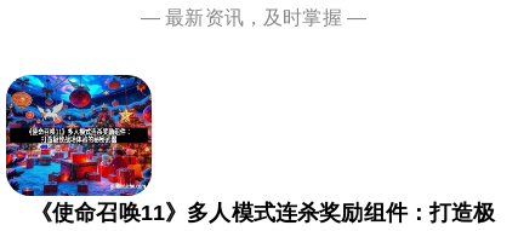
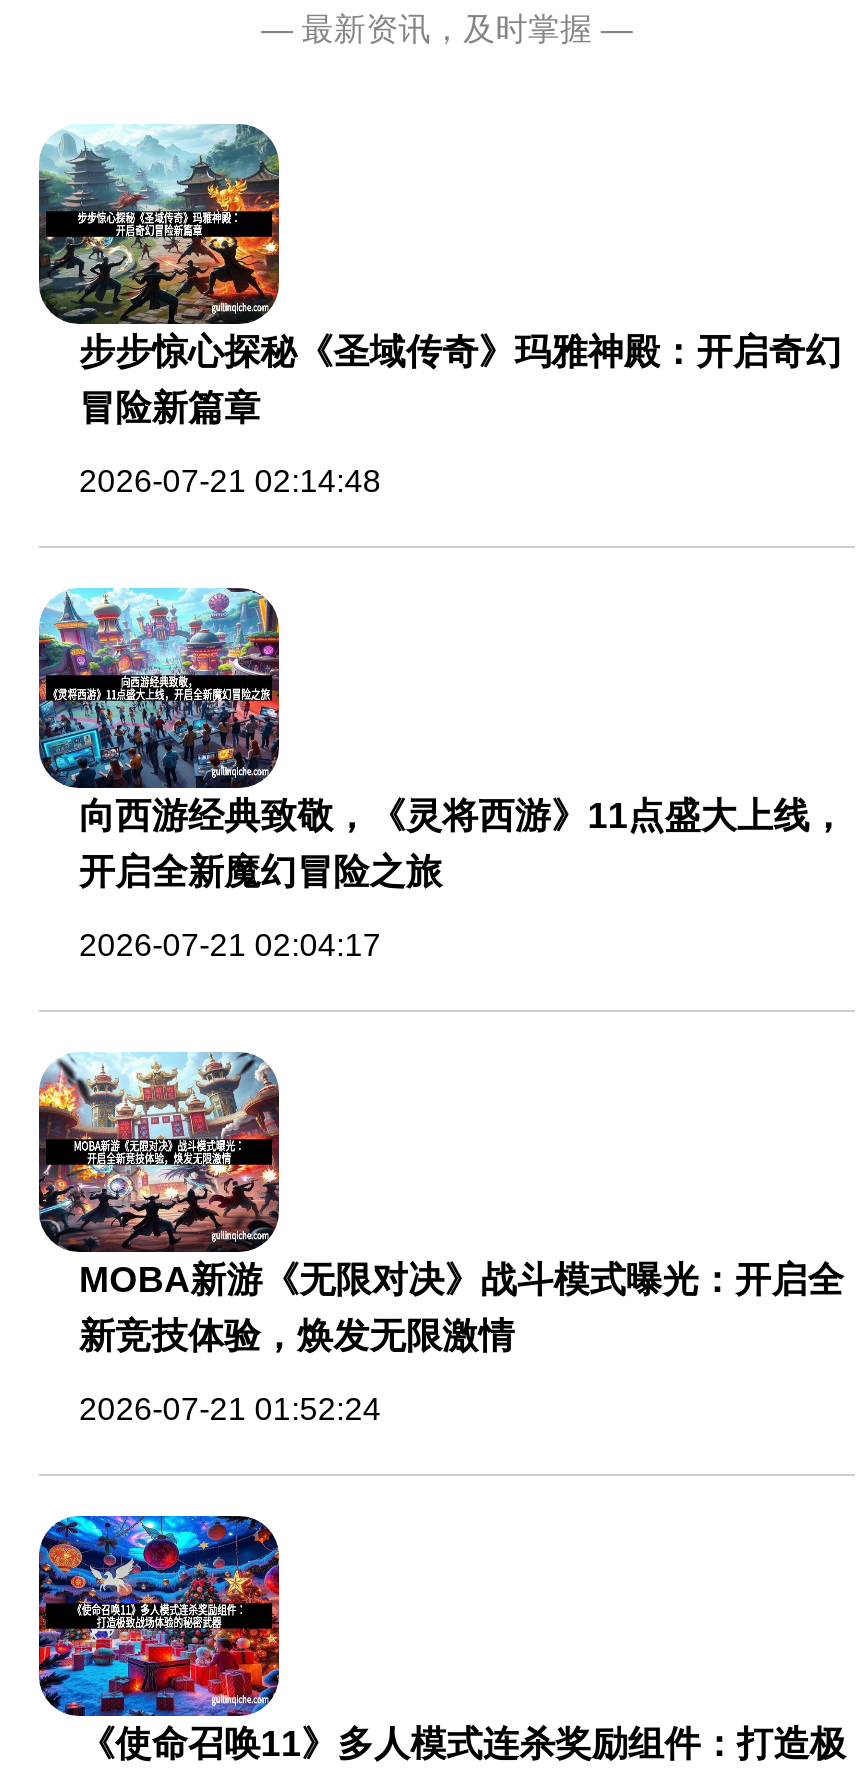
+ [image]
+ 步步惊心探秘《圣域传奇》玛雅神殿：开启奇幻
+ 冒险新篇章
+ 2026-07-21 02:14:48

+ [image]
+ 向西游经典致敬，《灵将西游》11点盛大上线，
+ 开启全新魔幻冒险之旅
+ 2026-07-21 02:04:17

+ [image]
+ MOBA新游《无限对决》战斗模式曝光：开启全
+ 新竞技体验，焕发无限激情
+ 2026-07-21 01:52:24
